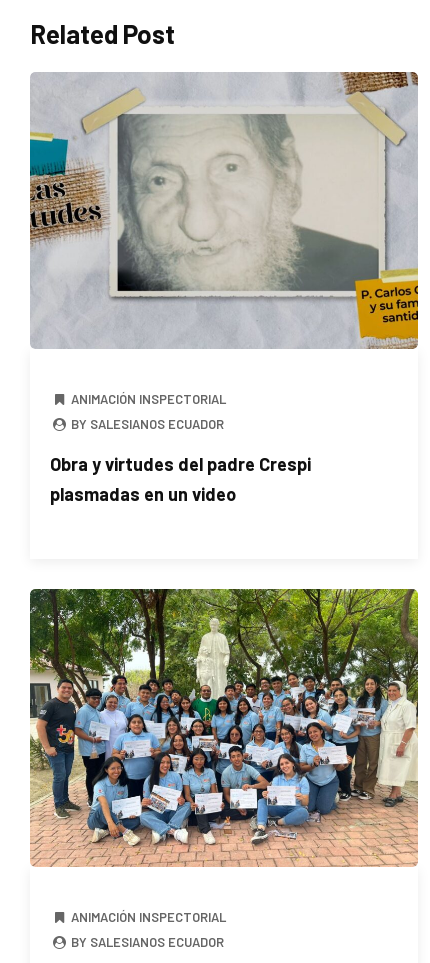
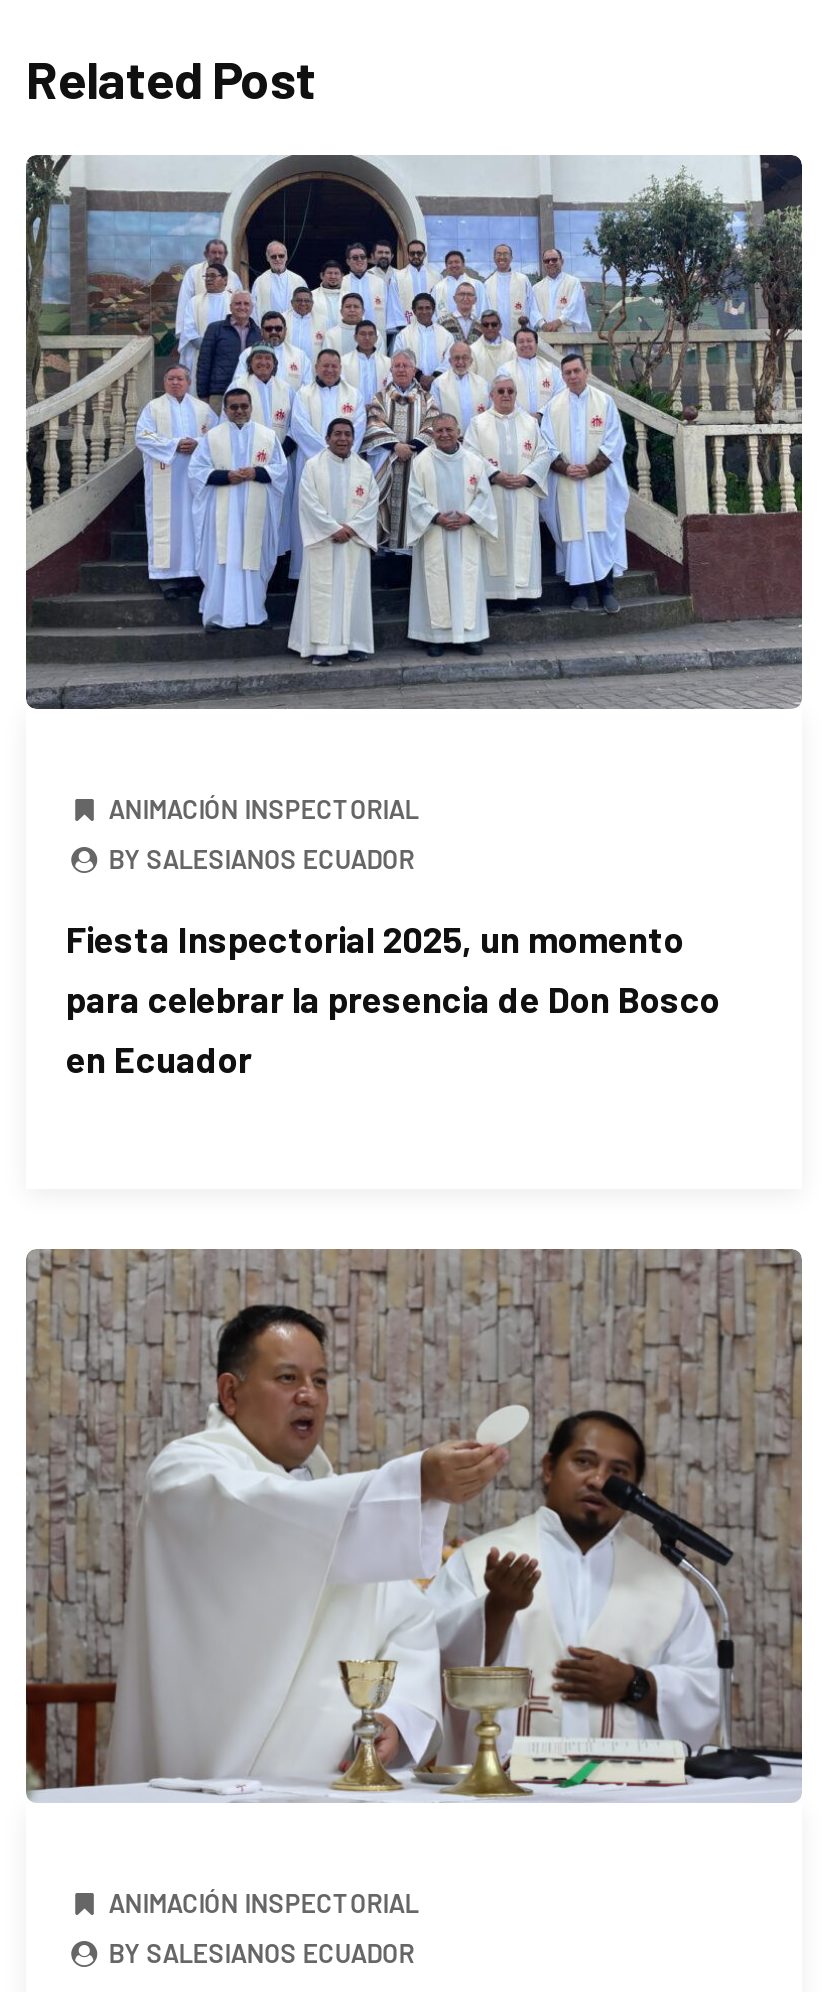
- [image]
+ [image]

- Obra y virtudes del padre Crespi
- plasmadas en un video
+ Fiesta Inspectorial 2025, un momento
+ para celebrar la presencia de Don Bosco
+ en Ecuador

- [image]
+ [image]
